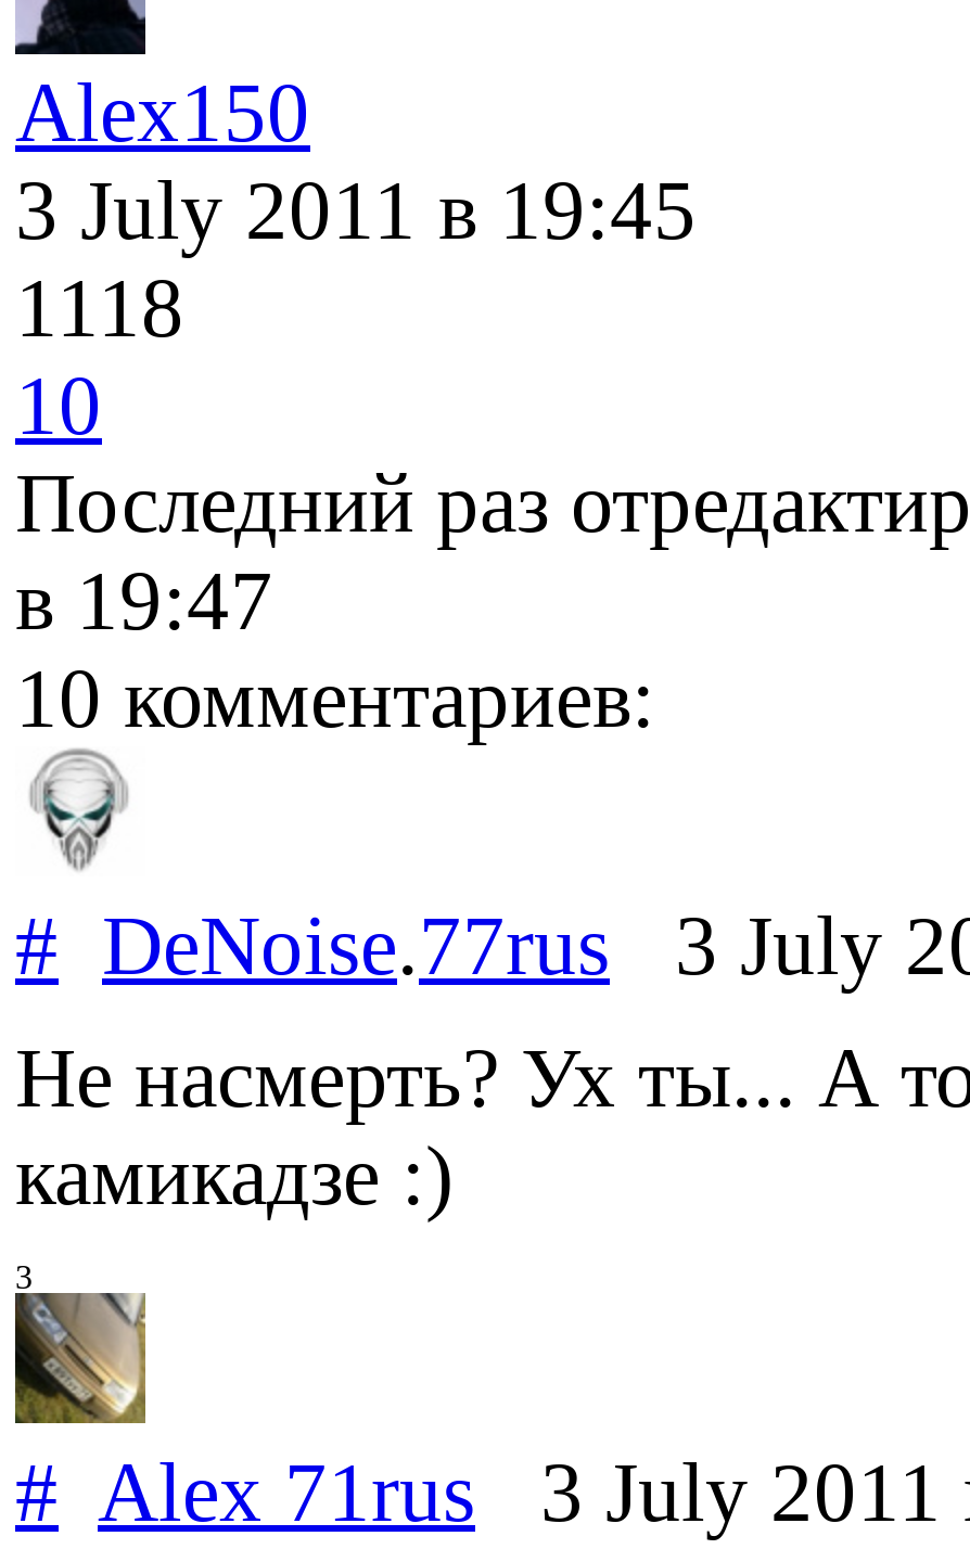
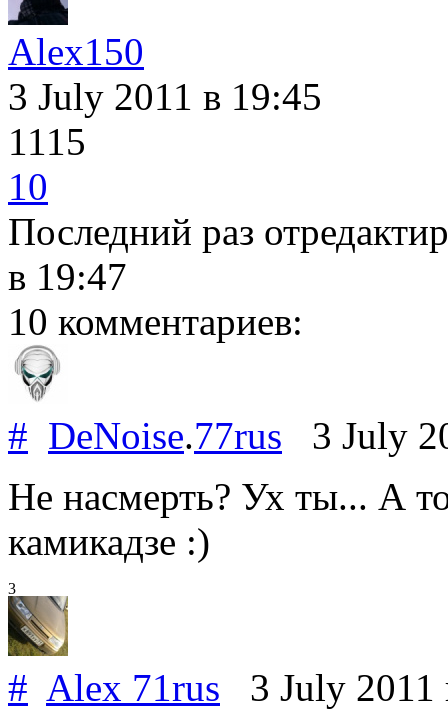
- 1118
+ 1115
